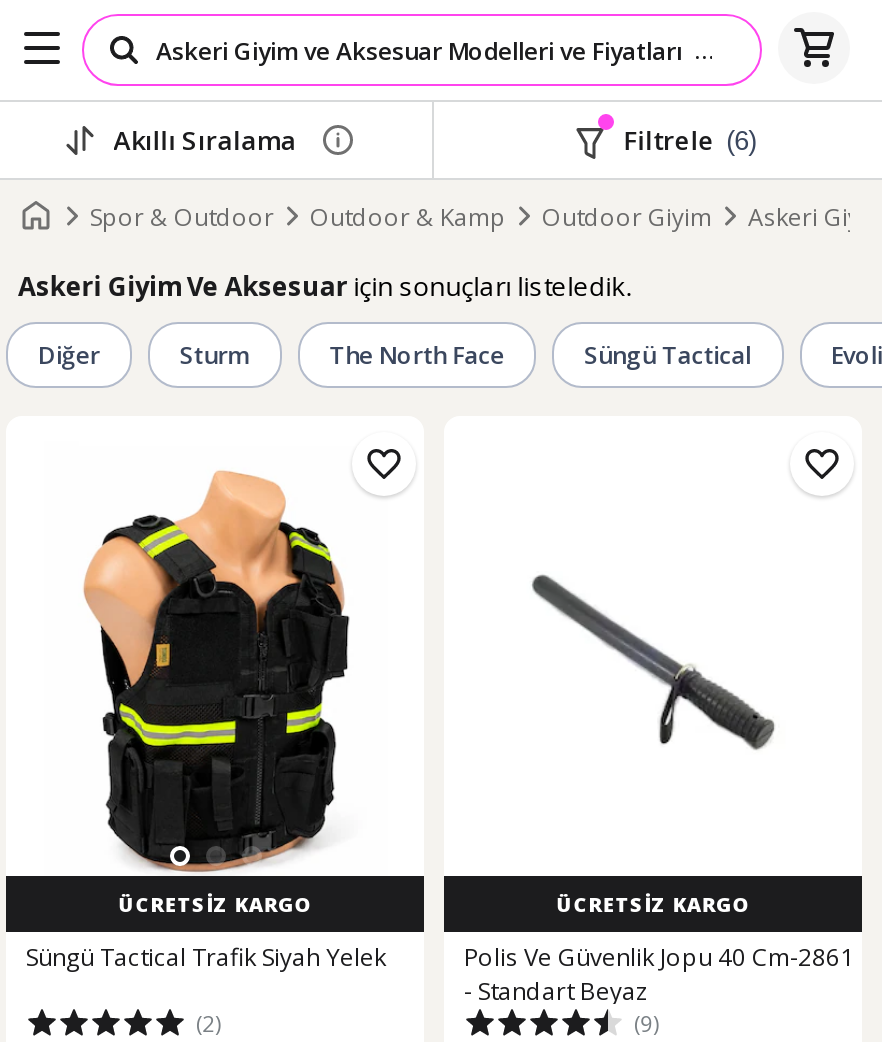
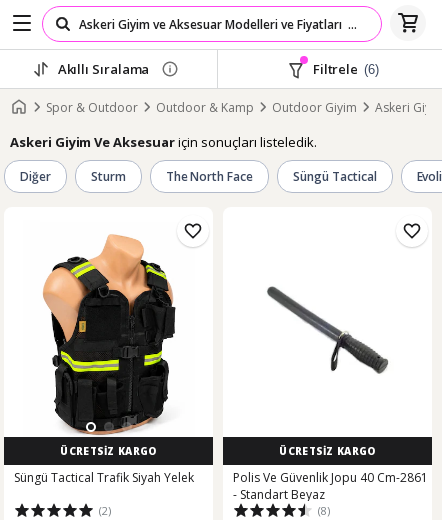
- (9)
+ (8)
